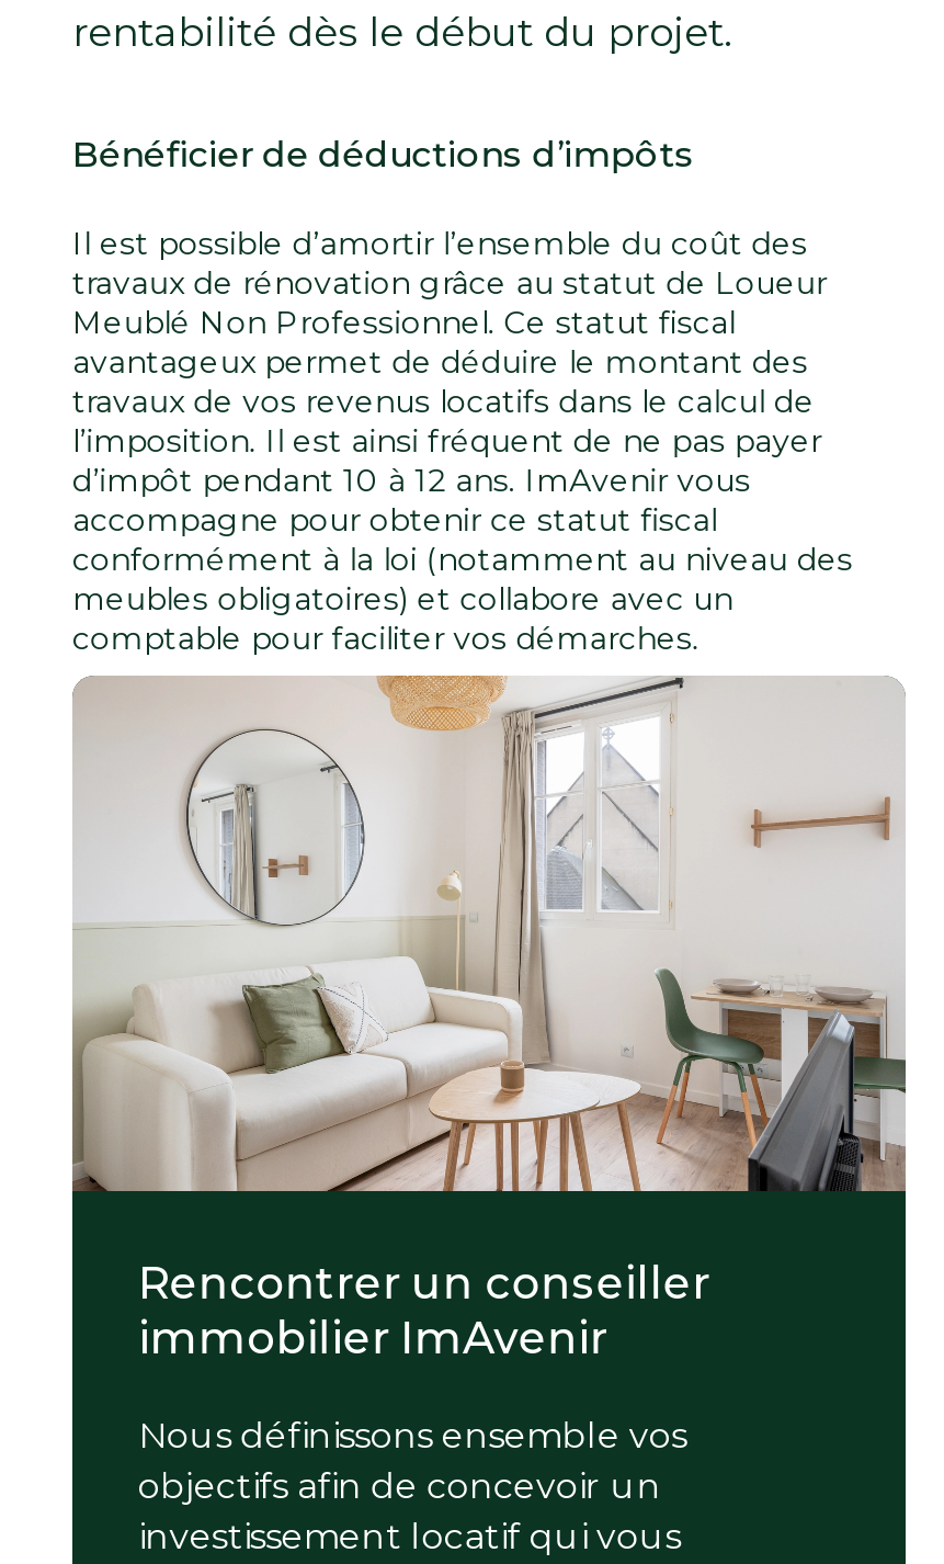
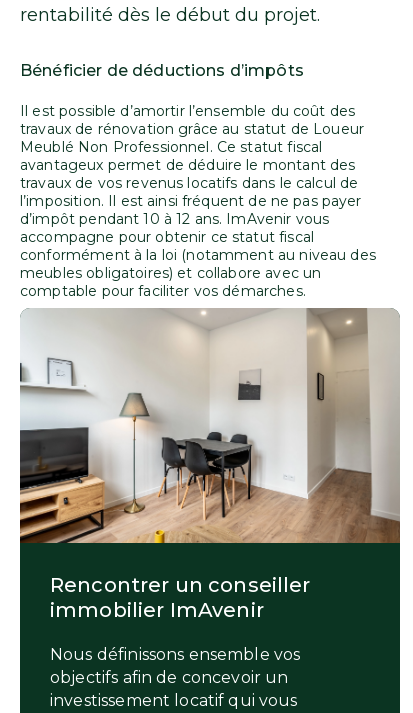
- [image]
+ [image]
